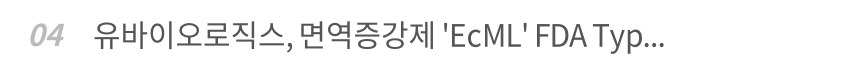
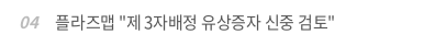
- 유바이오로직스, 면역증강제 'EcML' FDA Typ...
+ 플라즈맵 "제 3자배정 유상증자 신중 검토"
